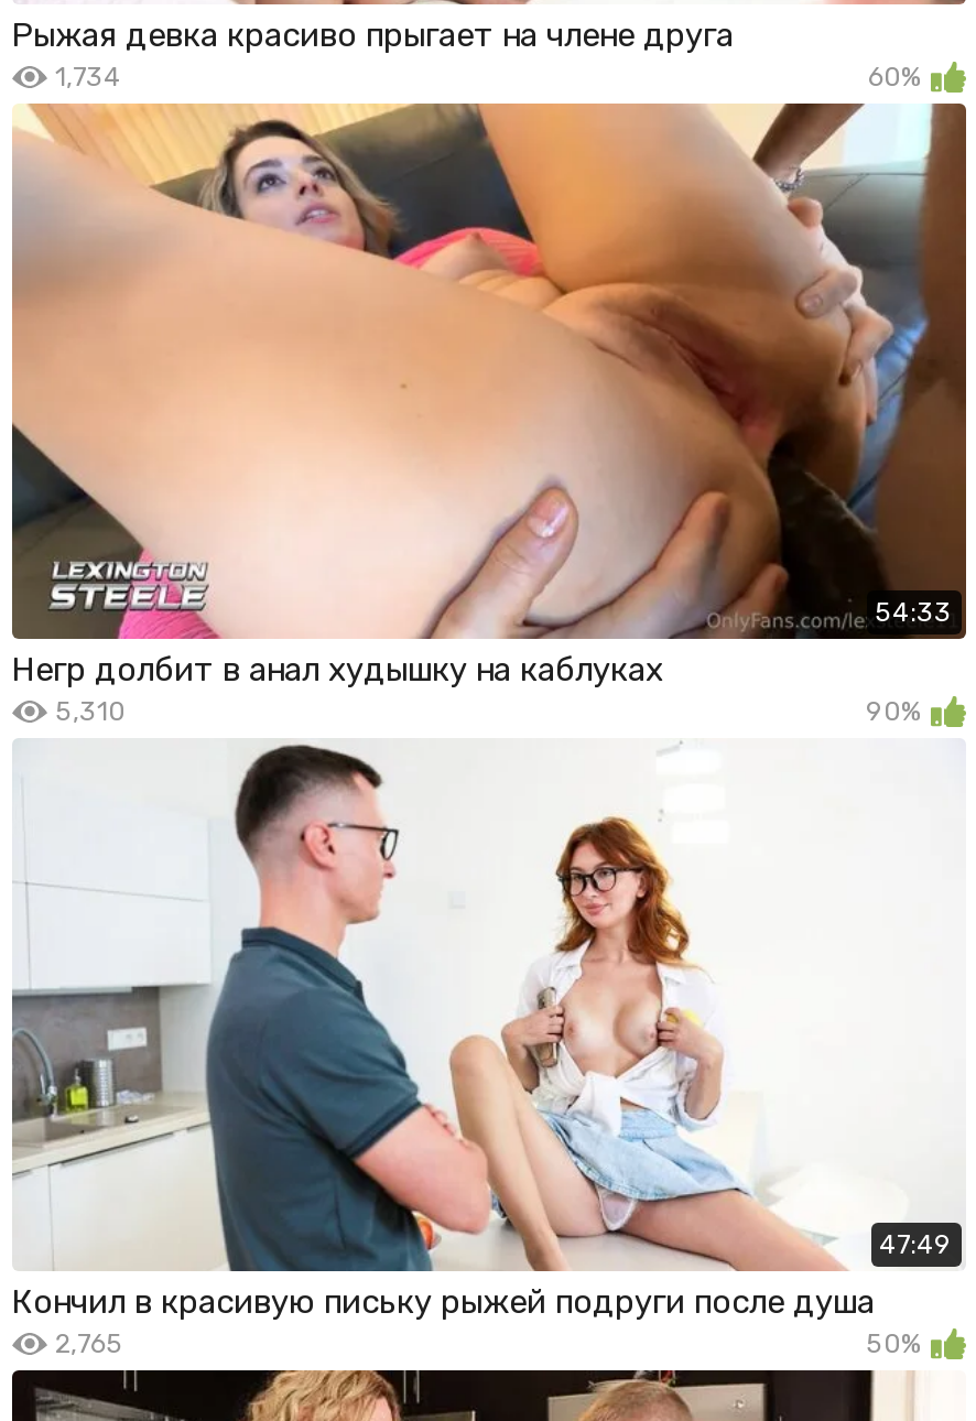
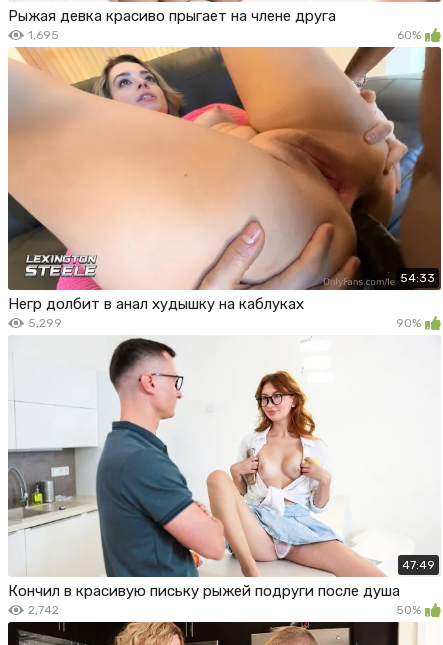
- 1,734
+ 1,695

- 5,310
+ 5,299

- 2,765
+ 2,742
